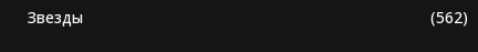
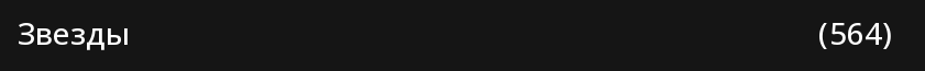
- (562)
+ (564)
